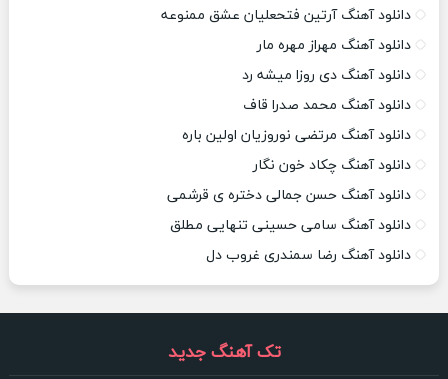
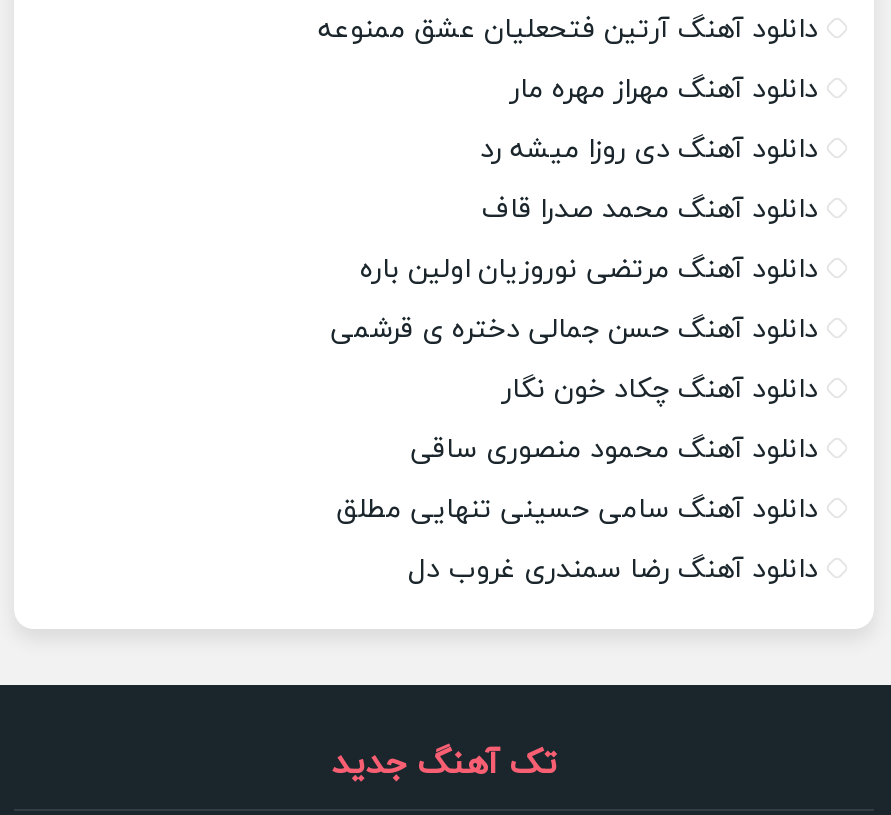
+ دانلود آهنگ محمود منصوری ساقی

moved up: دانلود آهنگ حسن جمالی دختره ی قرشمی
